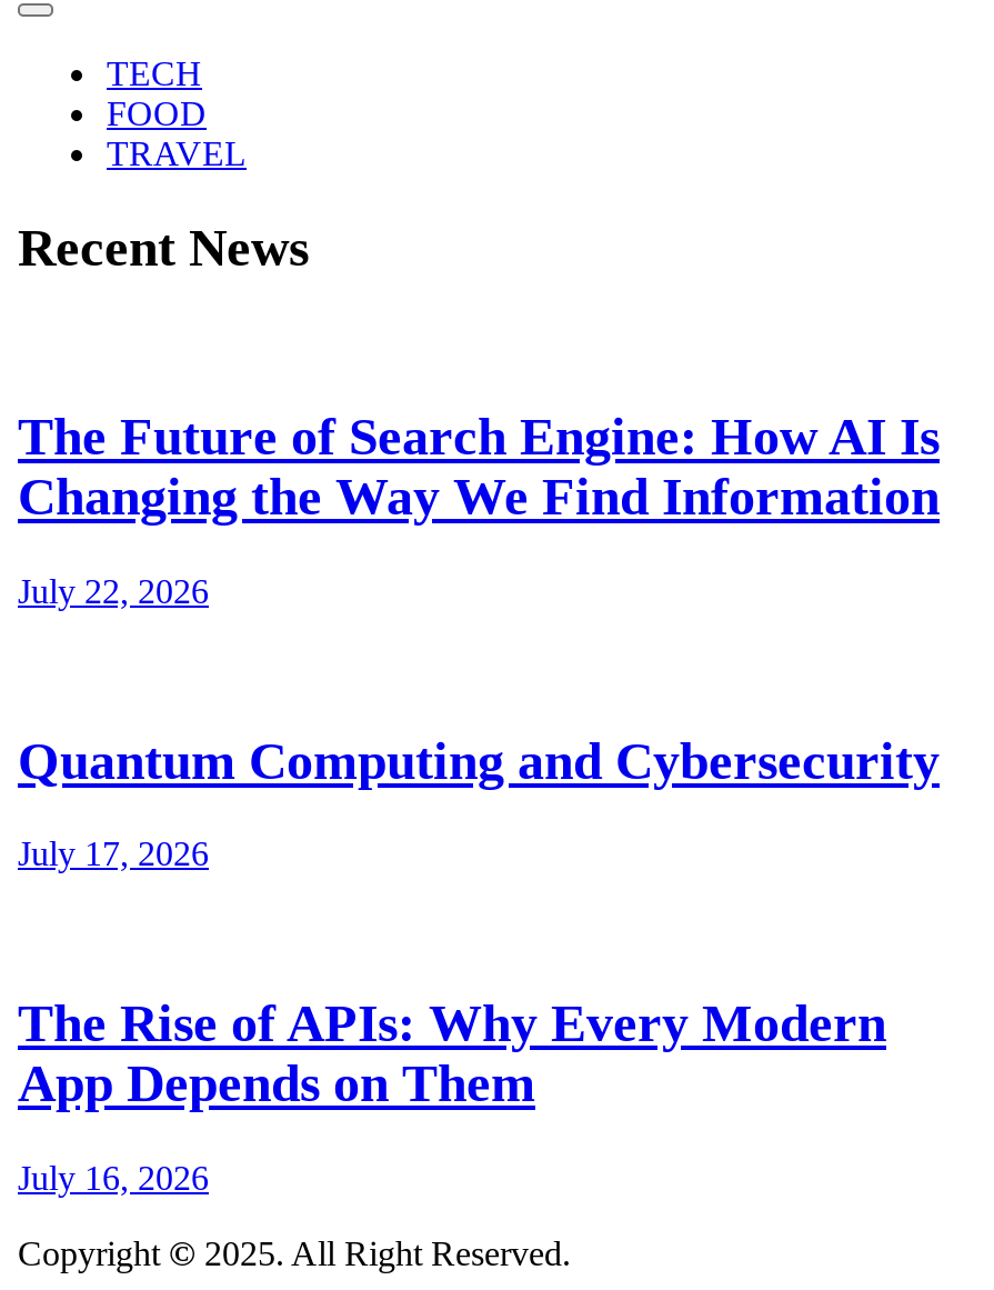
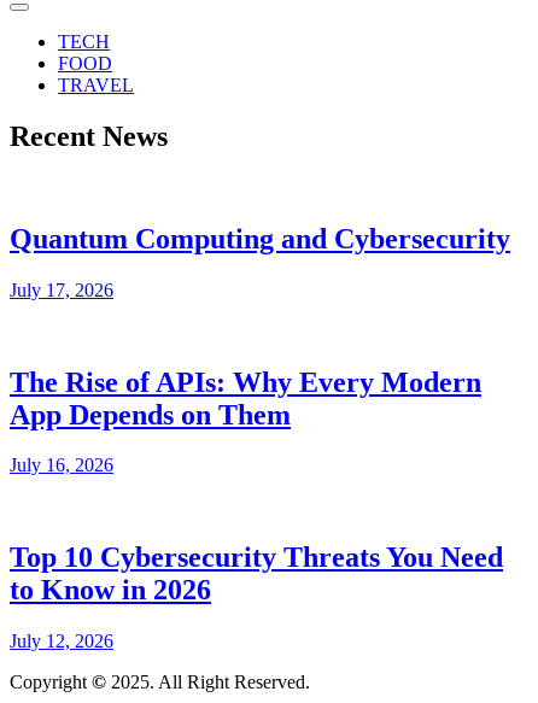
- The Future of Search Engine: How AI Is
- Changing the Way We Find Information
- July 22, 2026

moved up: Quantum Computing and Cybersecurity | July 17, 2026 | The Rise of APIs: Why Every Modern | App Depends on Them | July 16, 2026

+ Top 10 Cybersecurity Threats You Need
+ to Know in 2026
+ July 12, 2026
